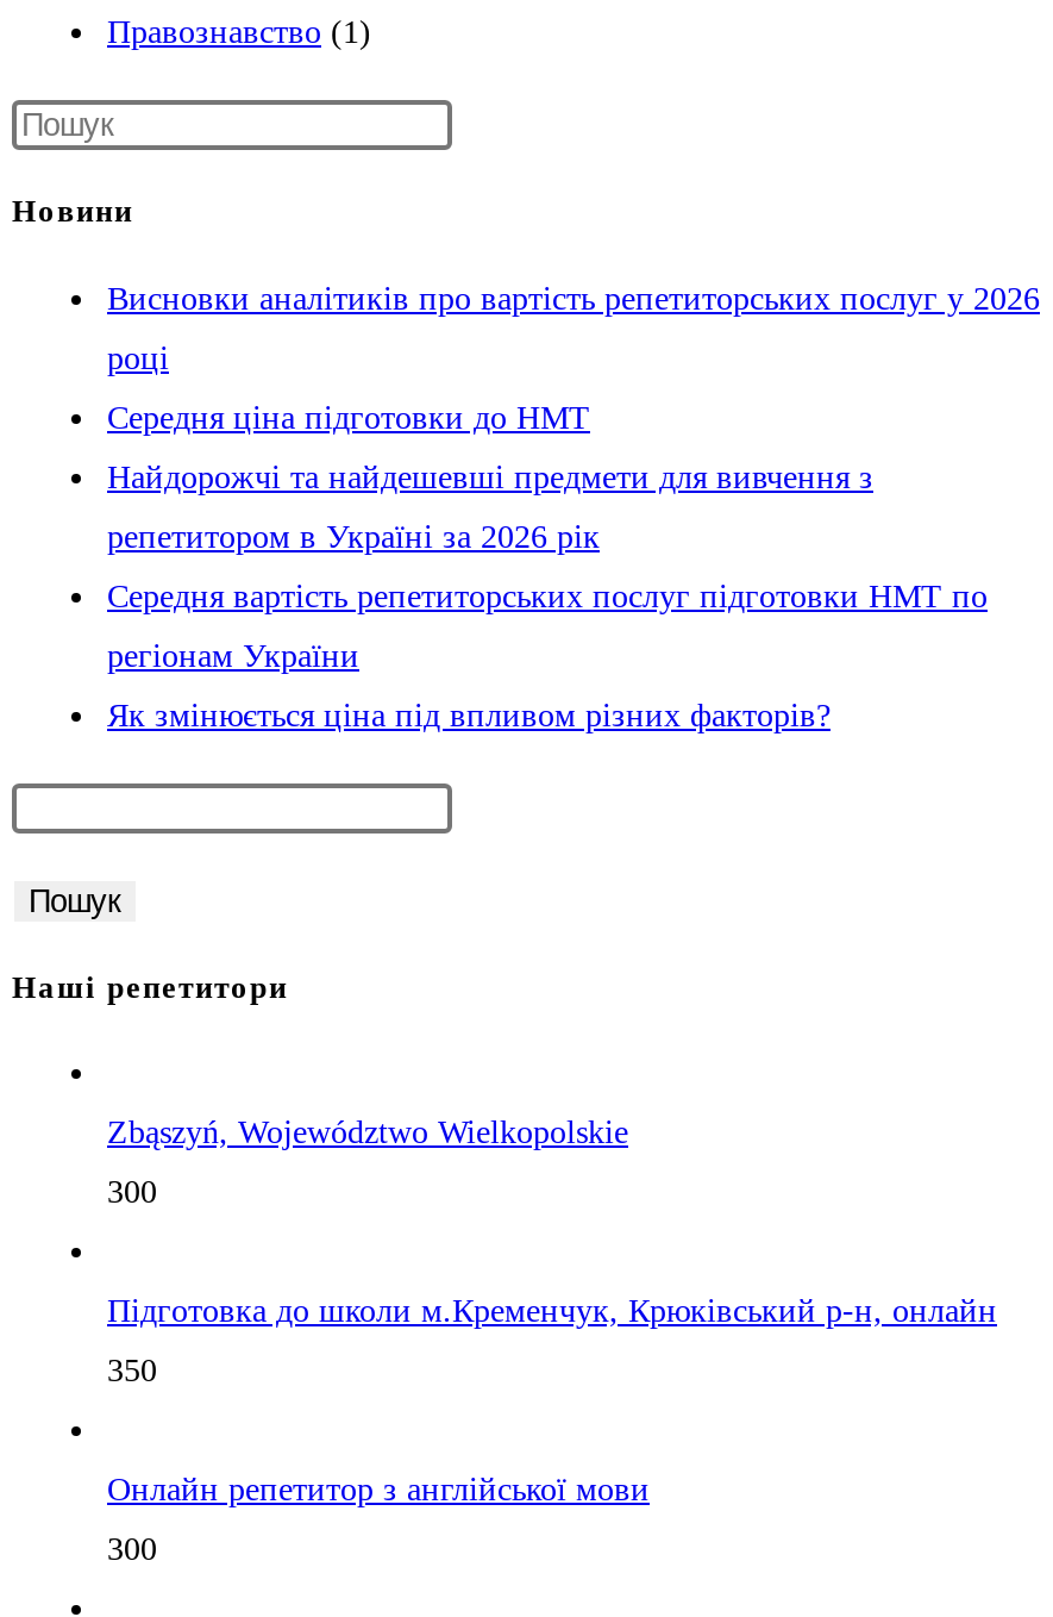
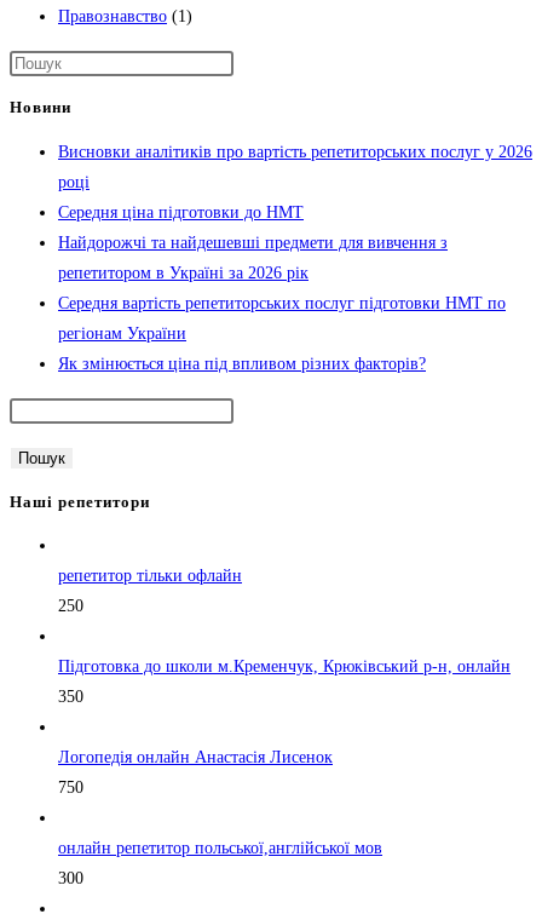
- Zbąszyń, Województwo Wielkopolskie
+ репетитор тільки офлайн

- 300
+ 250

- Онлайн репетитор з англійської мови
+ Логопедія онлайн Анастасія Лисенок
+ 750
+ онлайн репетитор польської,англійської мов
